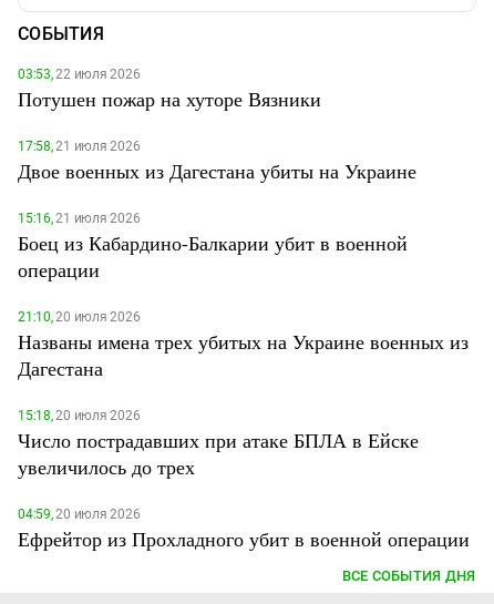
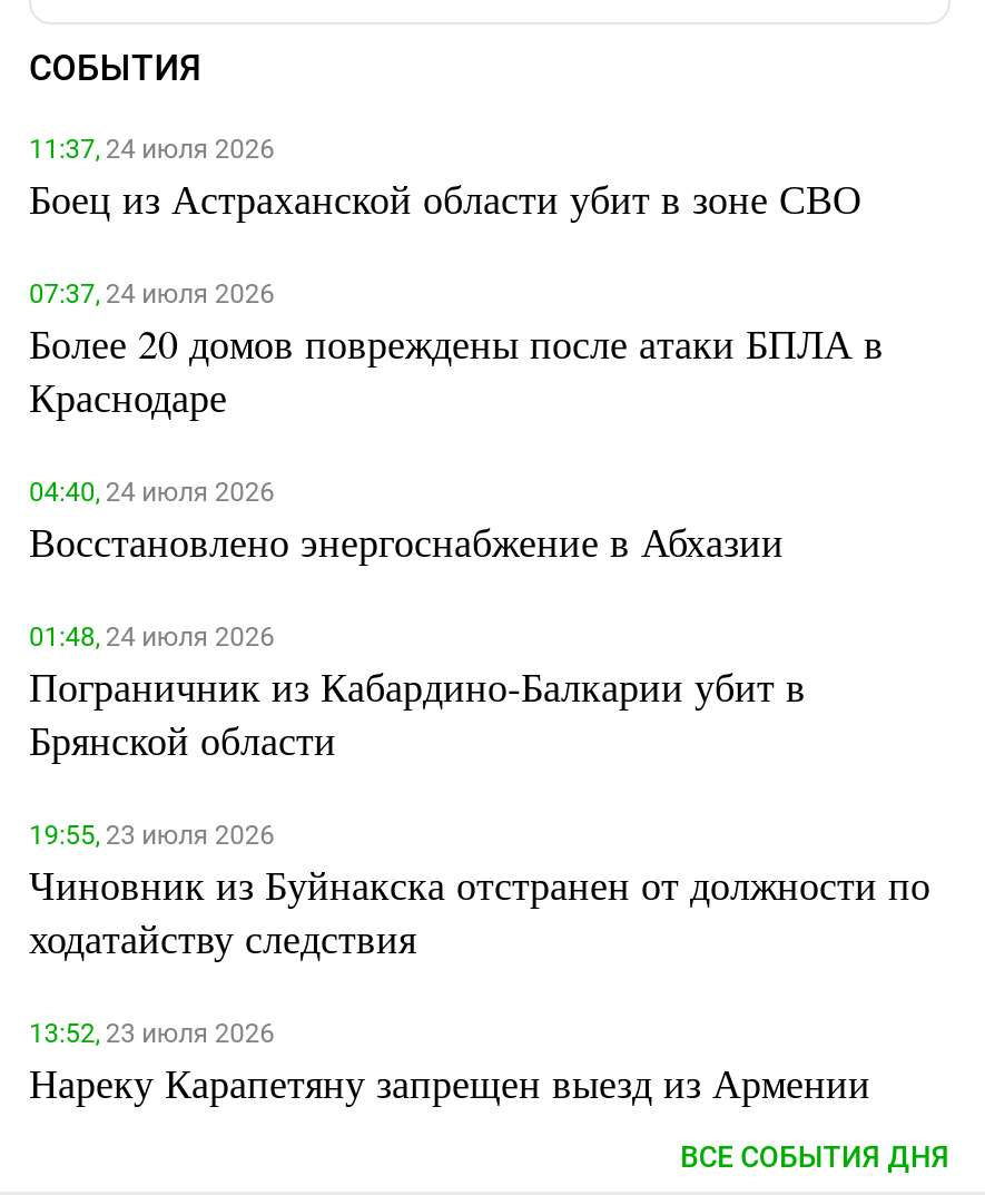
- 03:53, 22 июля 2026
- Потушен пожар на хуторе Вязники
+ 11:37, 24 июля 2026
+ Боец из Астраханской области убит в зоне СВО

- 17:58, 21 июля 2026
- Двое военных из Дагестана убиты на Украине
+ 07:37, 24 июля 2026
+ Более 20 домов повреждены после атаки БПЛА в
+ Краснодаре

- 15:16, 21 июля 2026
- Боец из Кабардино-Балкарии убит в военной
- операции
+ 04:40, 24 июля 2026
+ Восстановлено энергоснабжение в Абхазии

- 21:10, 20 июля 2026
- Названы имена трех убитых на Украине военных из
- Дагестана
+ 01:48, 24 июля 2026
+ Пограничник из Кабардино-Балкарии убит в
+ Брянской области

- 15:18, 20 июля 2026
- Число пострадавших при атаке БПЛА в Ейске
- увеличилось до трех
+ 19:55, 23 июля 2026
+ Чиновник из Буйнакска отстранен от должности по
+ ходатайству следствия

- 04:59, 20 июля 2026
- Ефрейтор из Прохладного убит в военной операции
+ 13:52, 23 июля 2026
+ Нареку Карапетяну запрещен выезд из Армении
